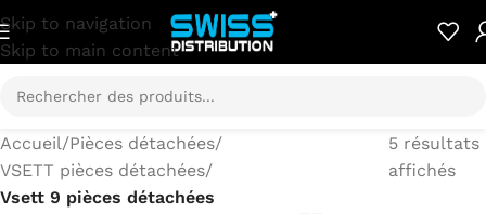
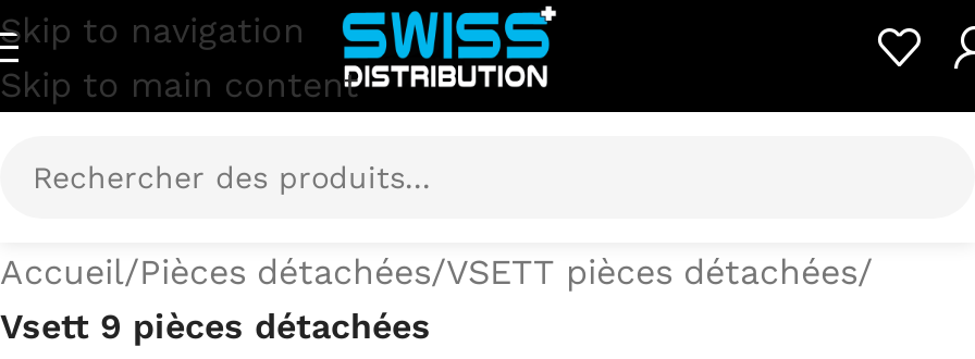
- 5 résultats
- affichés
